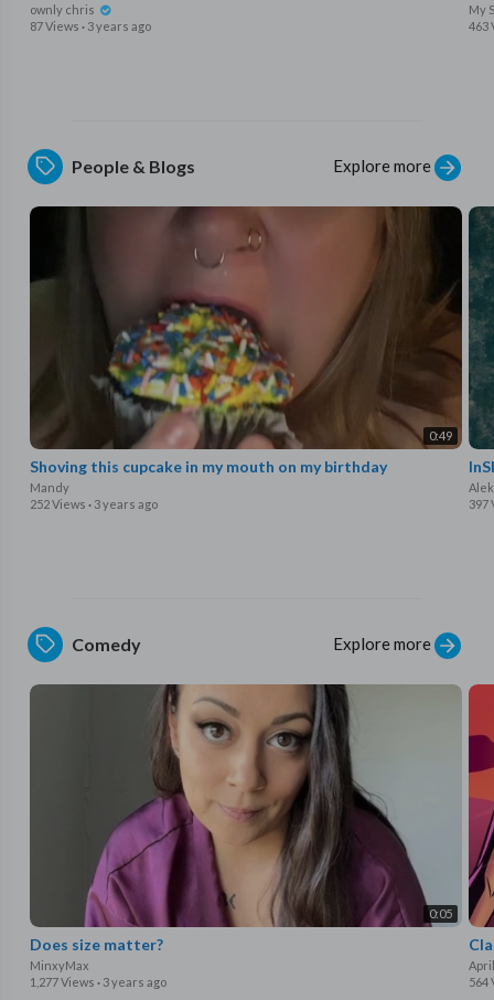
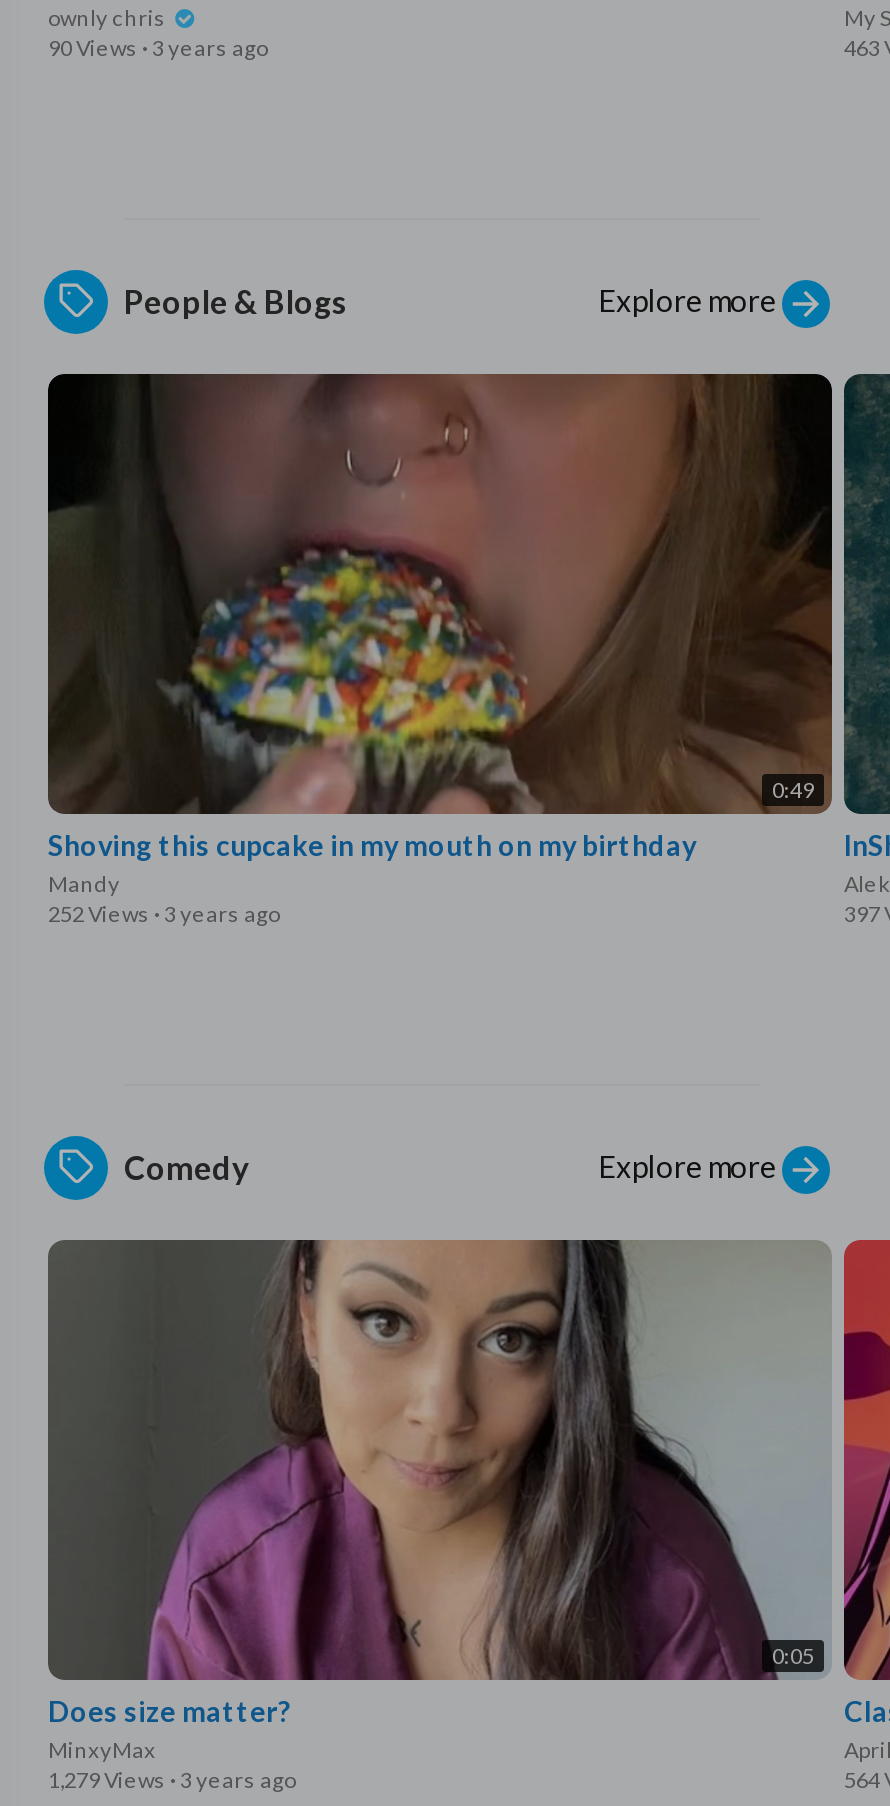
- 87 Views · 3 years ago
+ 90 Views · 3 years ago

- 1,277 Views · 3 years ago
+ 1,279 Views · 3 years ago
